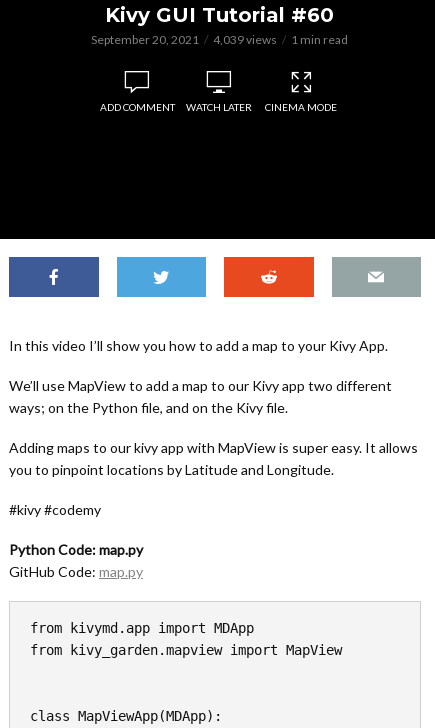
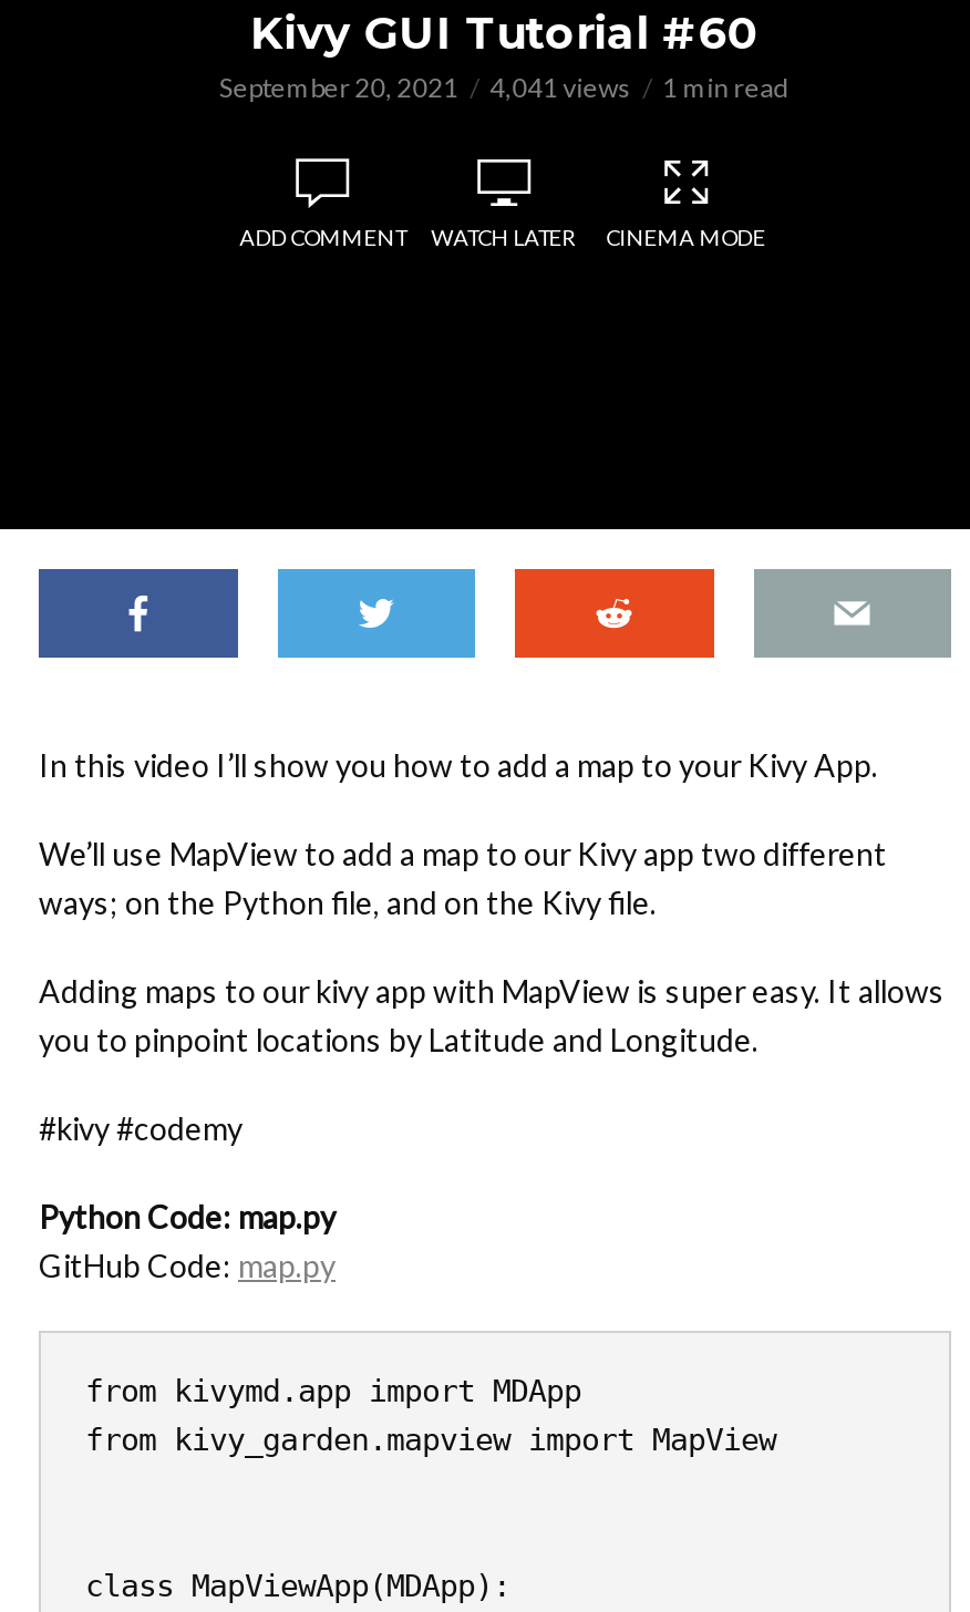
- September 20, 2021 4,039 views 1 min read
+ September 20, 2021 4,041 views 1 min read
